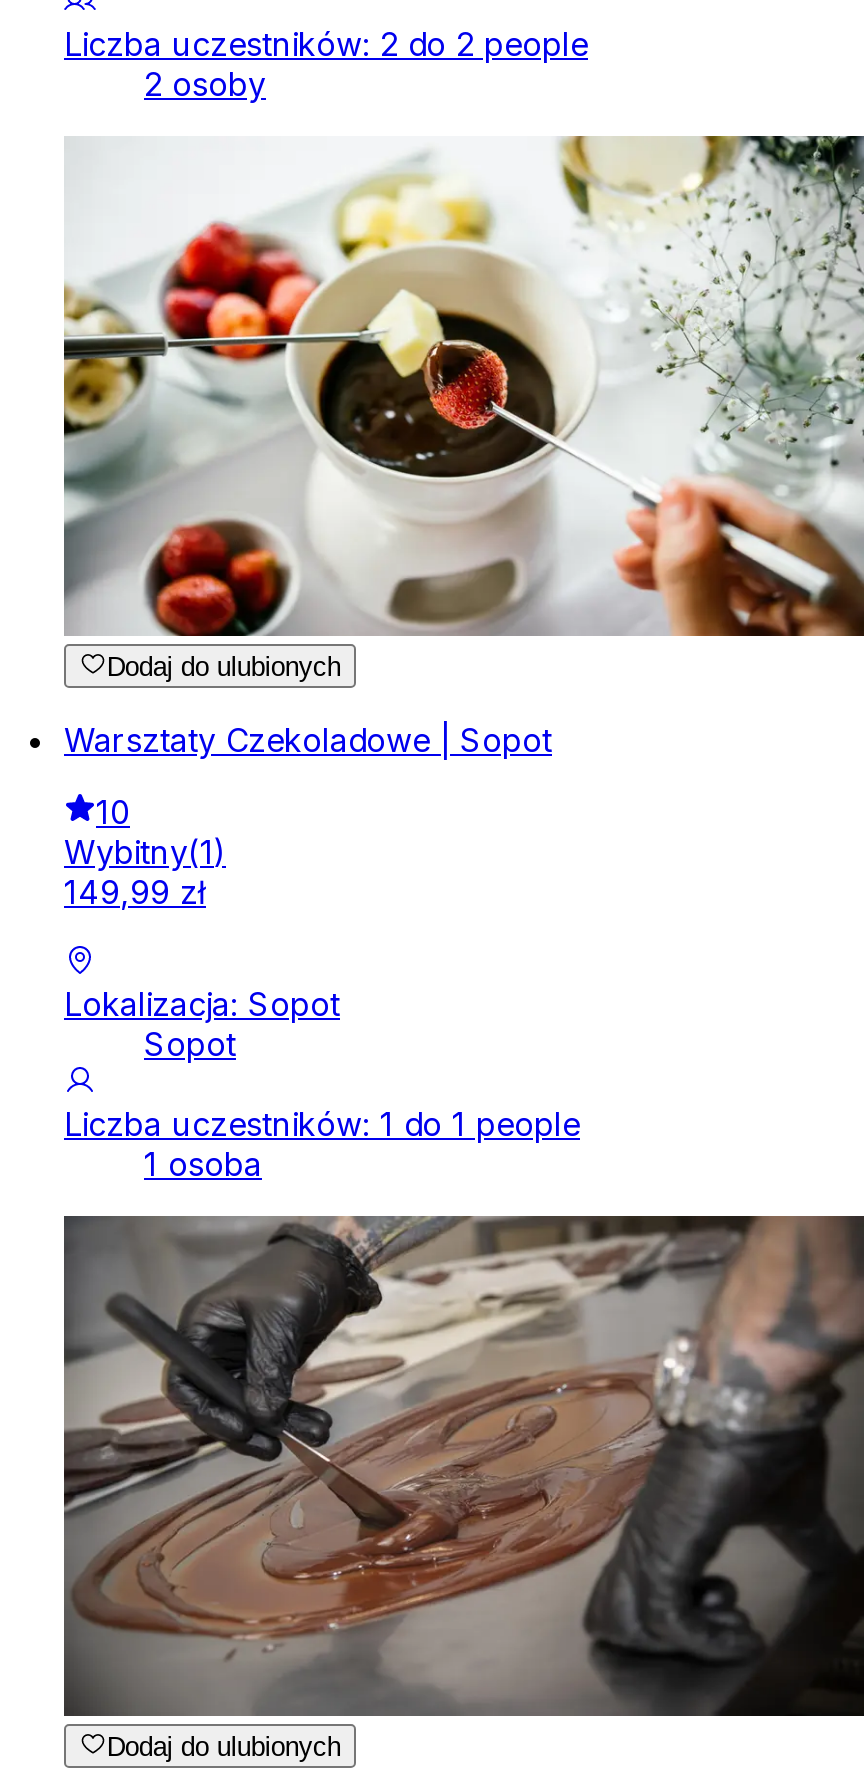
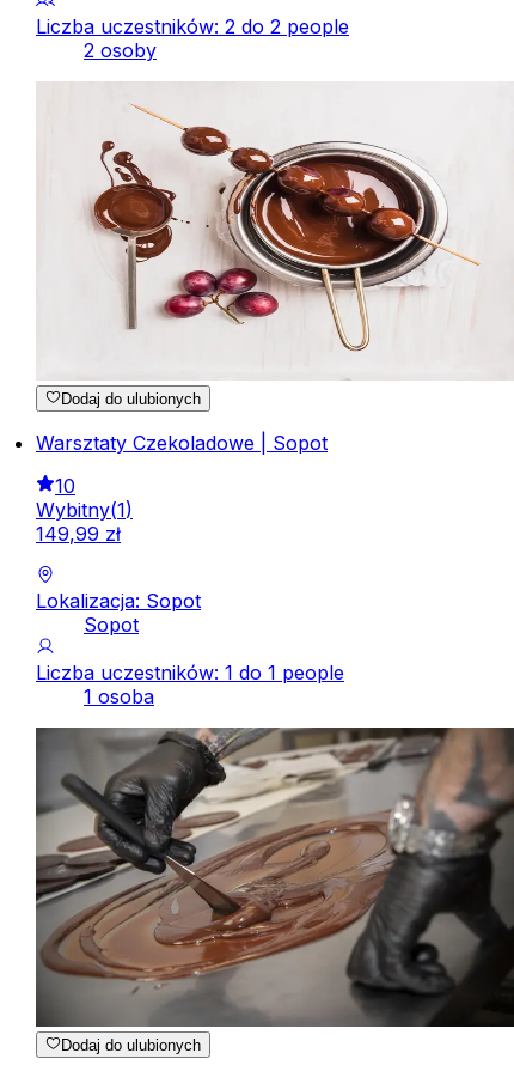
- [image]
+ [image]
